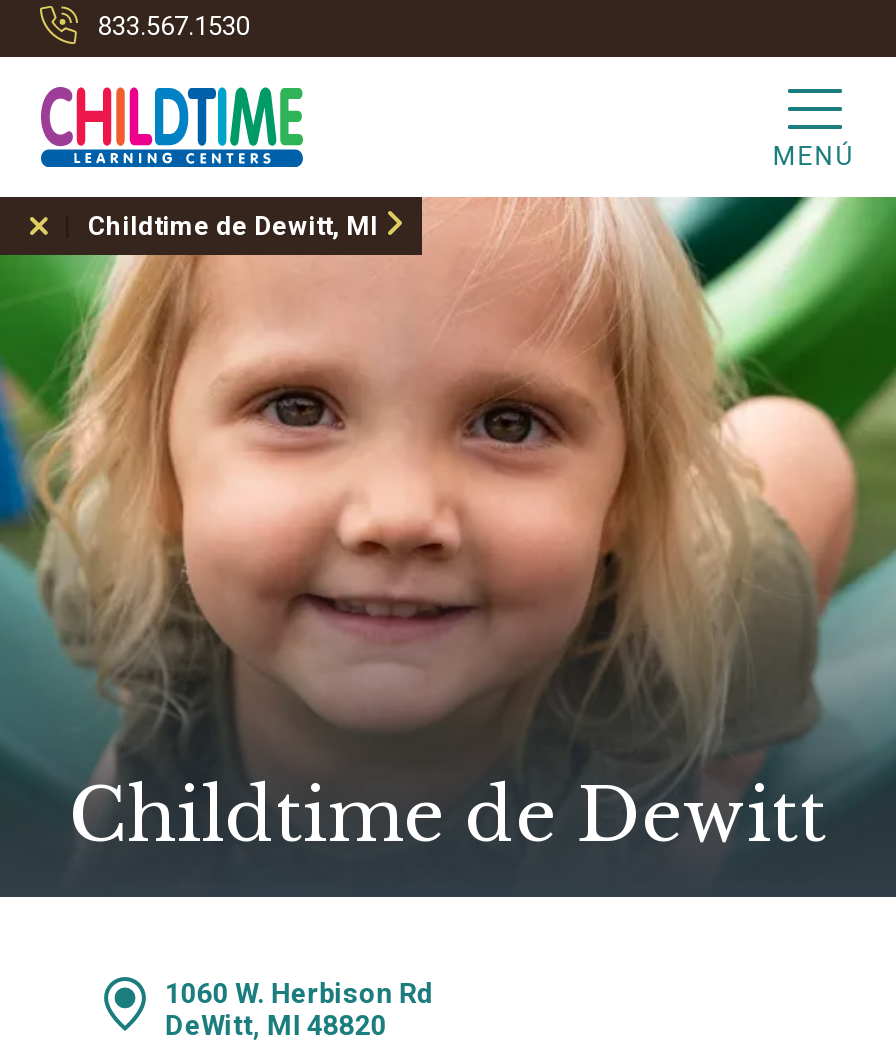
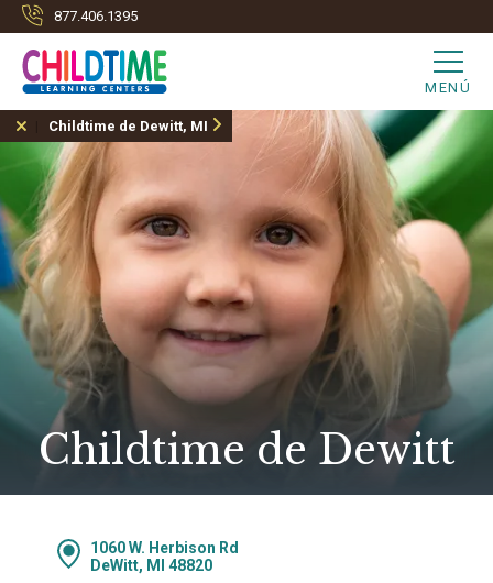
- 833.567.1530
+ 877.406.1395
